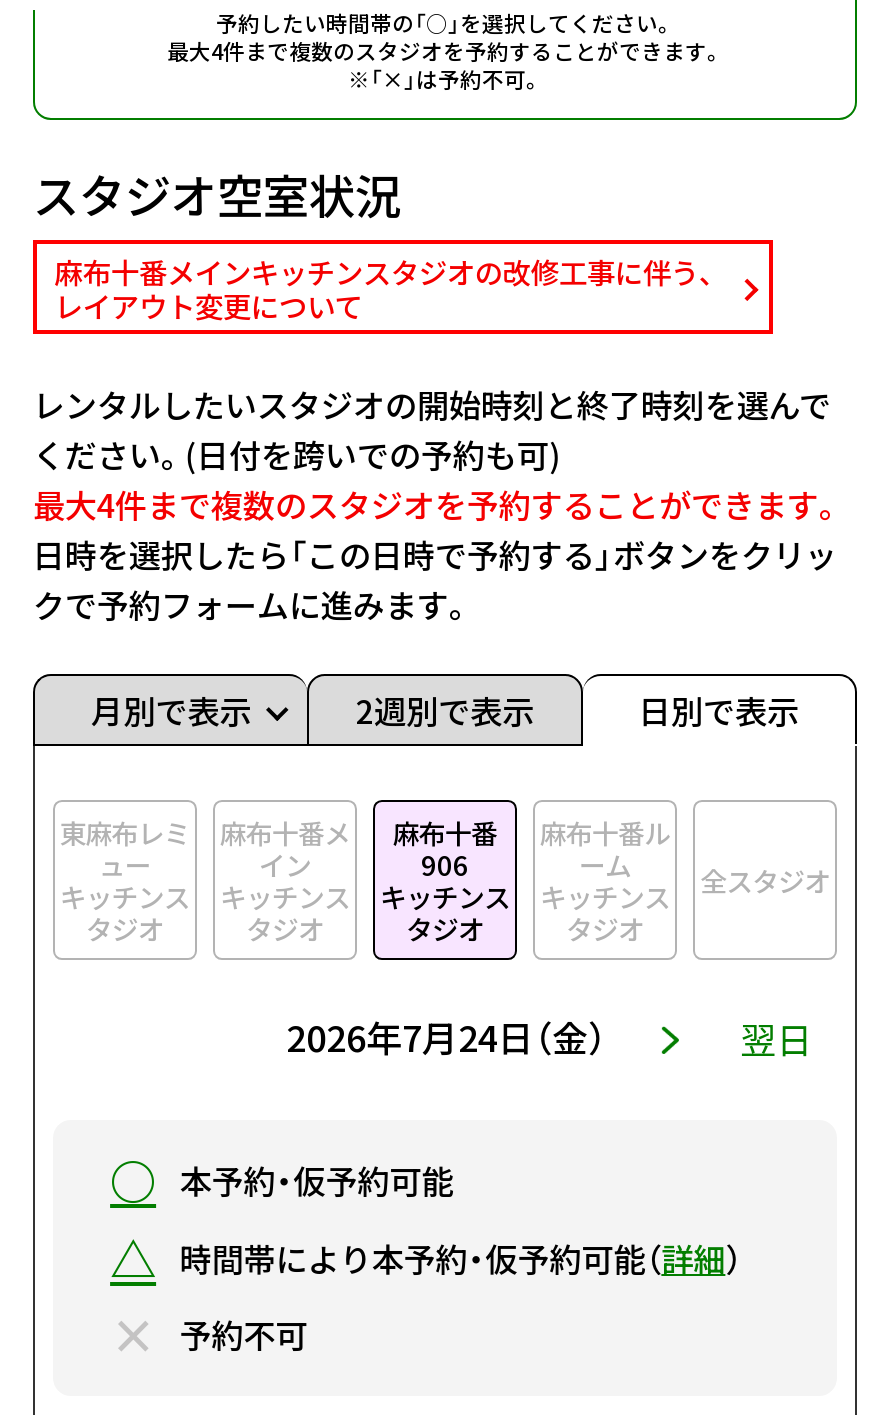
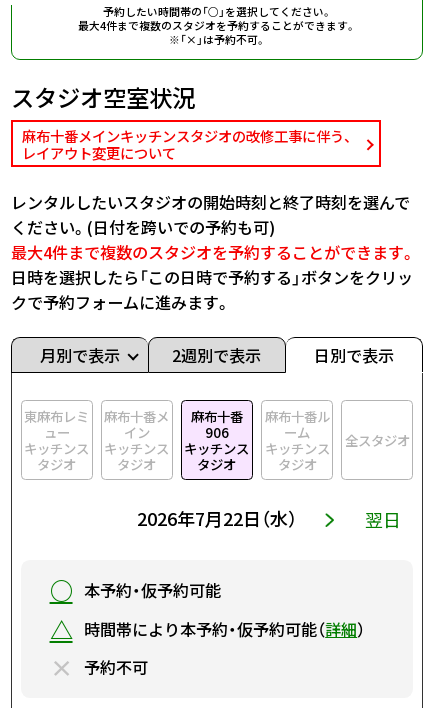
- 2026年7月24日（金）
+ 2026年7月22日（水）
